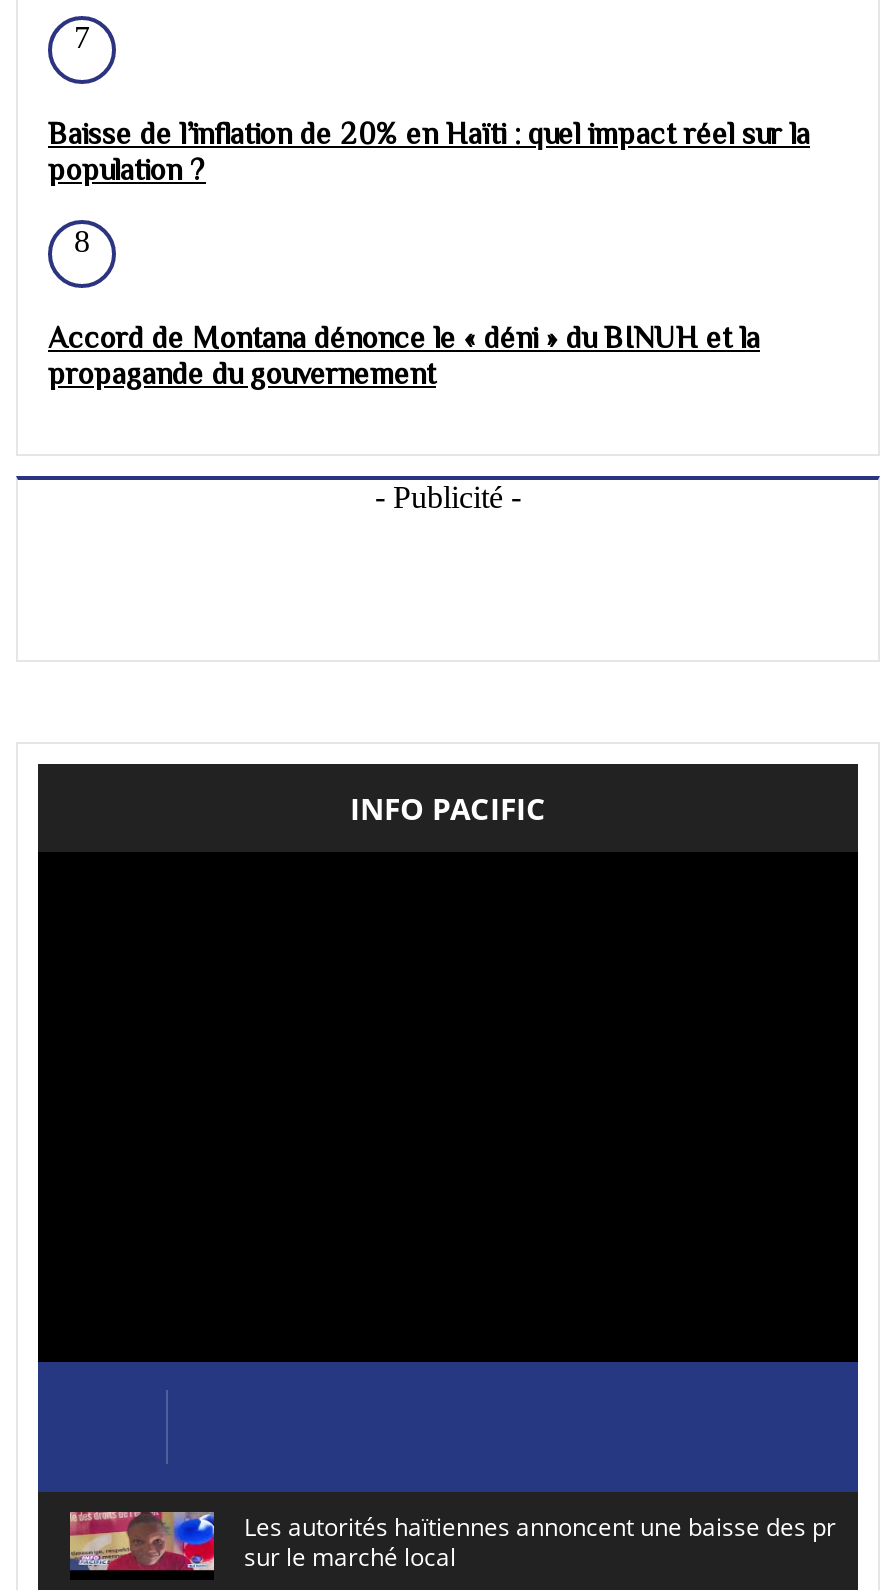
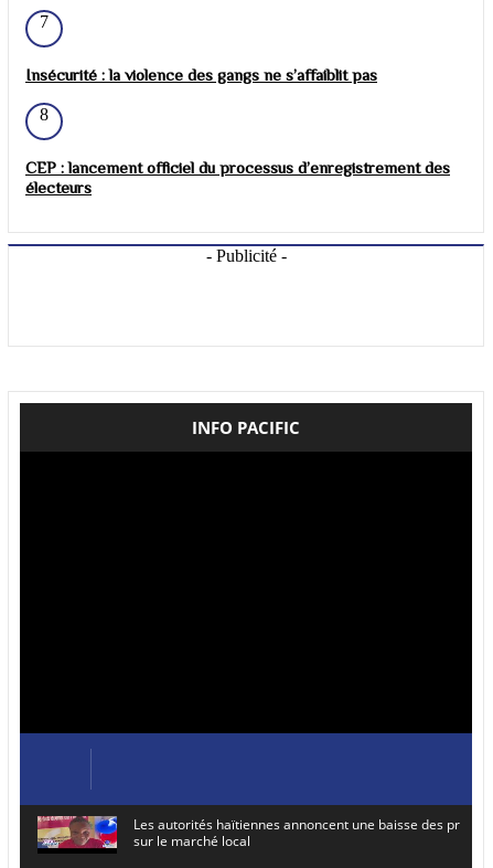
- Baisse de l’inflation de 20% en Haïti : quel impact réel sur la
- population ?
+ Insécurité : la violence des gangs ne s’affaiblit pas

- Accord de Montana dénonce le « déni » du BINUH et la
- propagande du gouvernement
+ CEP : lancement officiel du processus d’enregistrement des
+ électeurs
